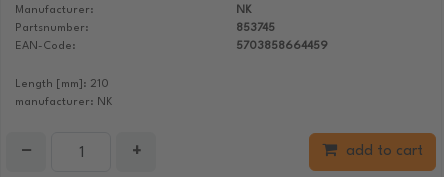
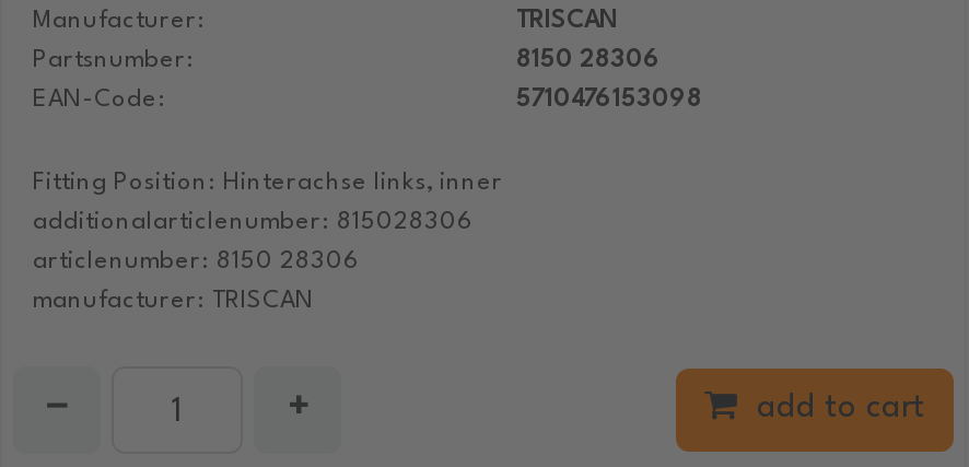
- NK
+ TRISCAN

- 853745
+ 8150 28306

- 5703858664459
- Length [mm]: 210
- manufacturer: NK
+ 5710476153098
+ Fitting Position: Hinterachse links, inner
+ additionalarticlenumber: 815028306
+ articlenumber: 8150 28306
+ manufacturer: TRISCAN
